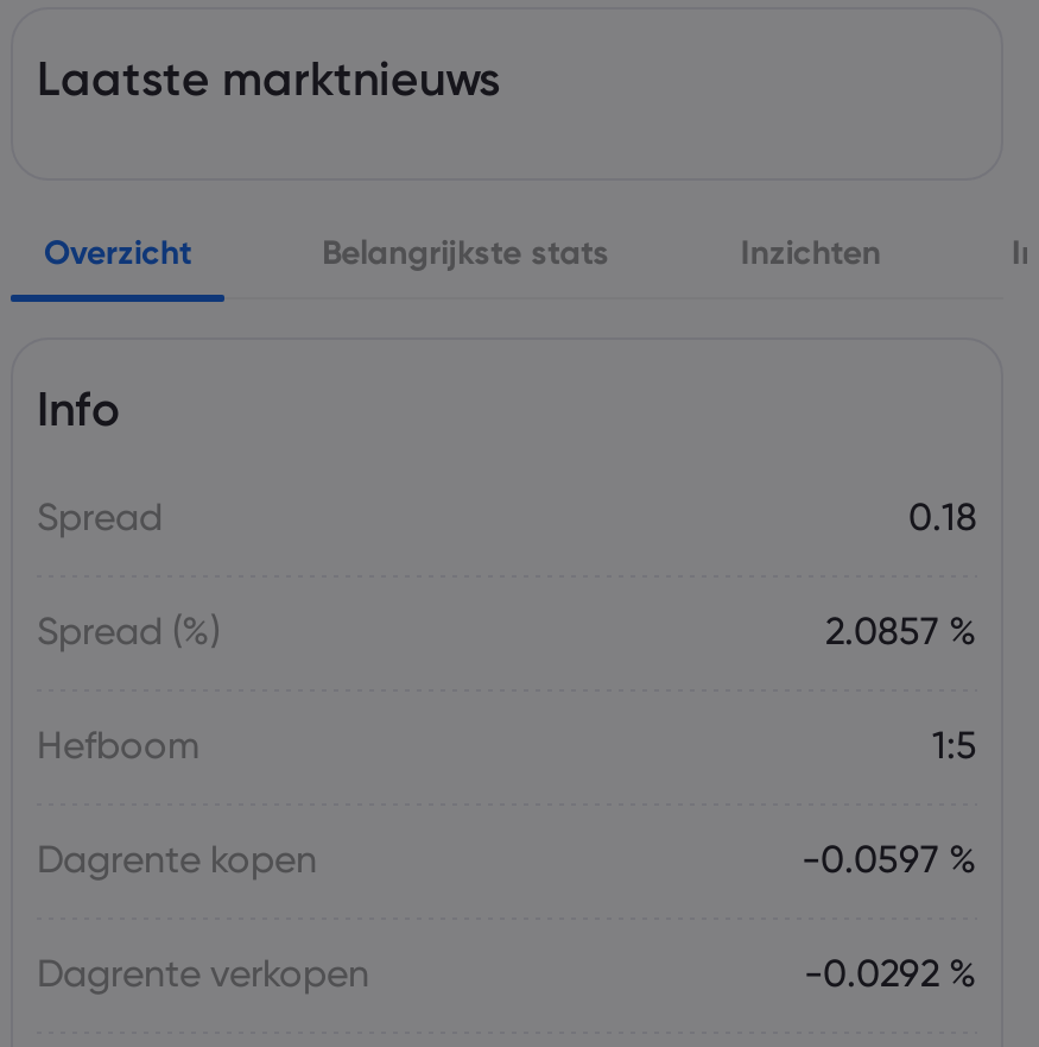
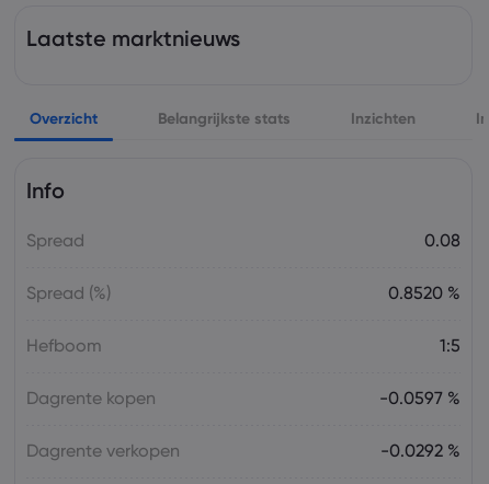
- 0.18
+ 0.08

- 2.0857 %
+ 0.8520 %
